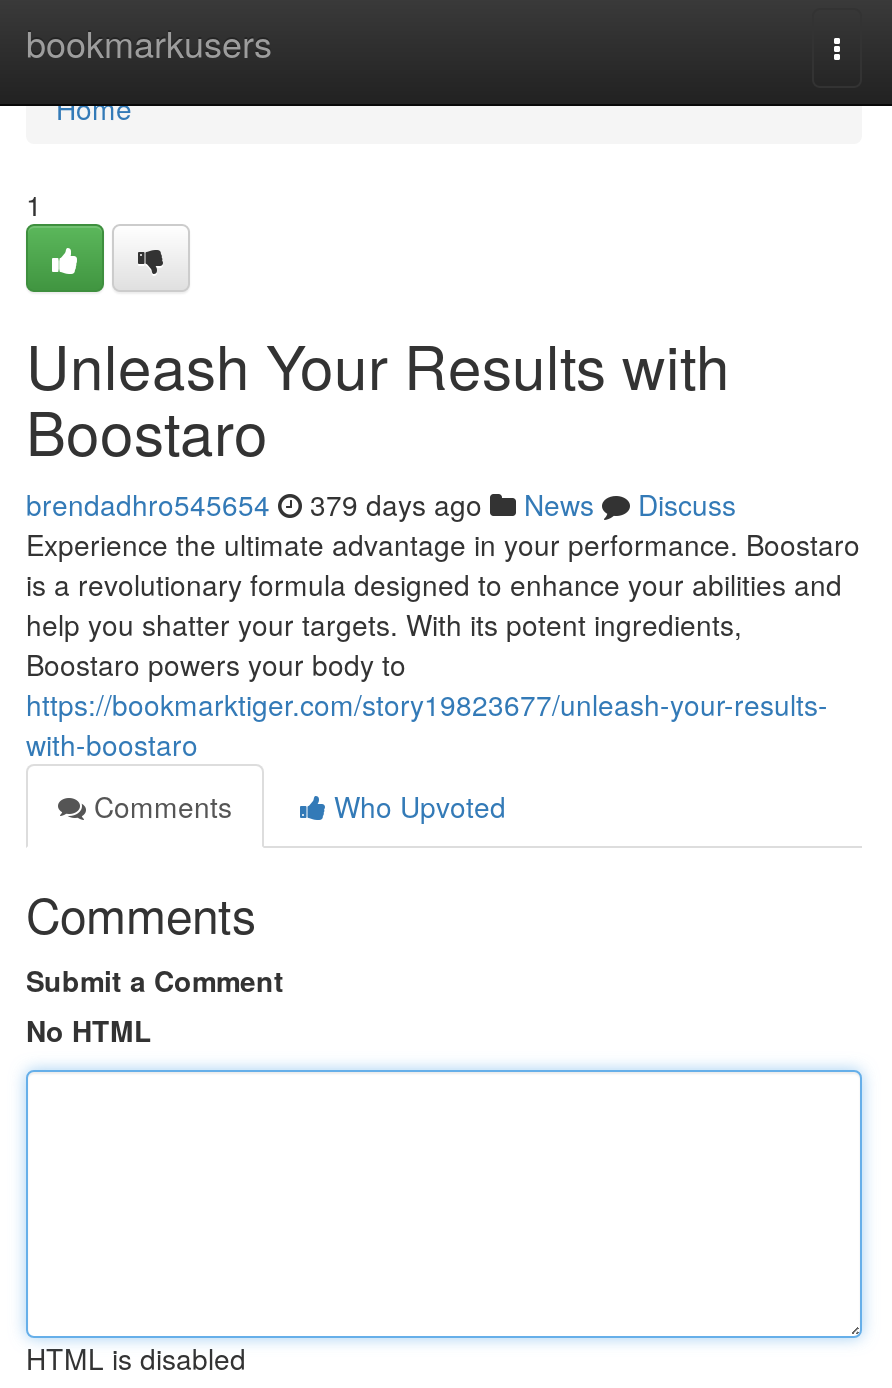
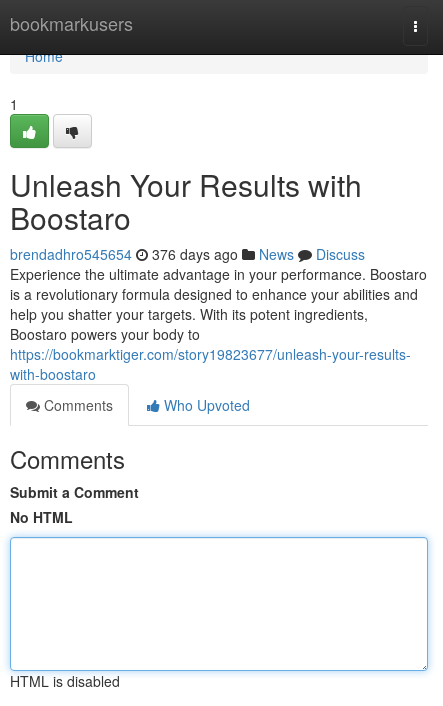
- brendadhro545654 379 days ago News Discuss
+ brendadhro545654 376 days ago News Discuss
